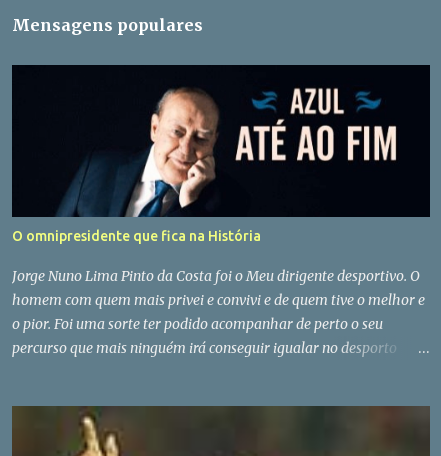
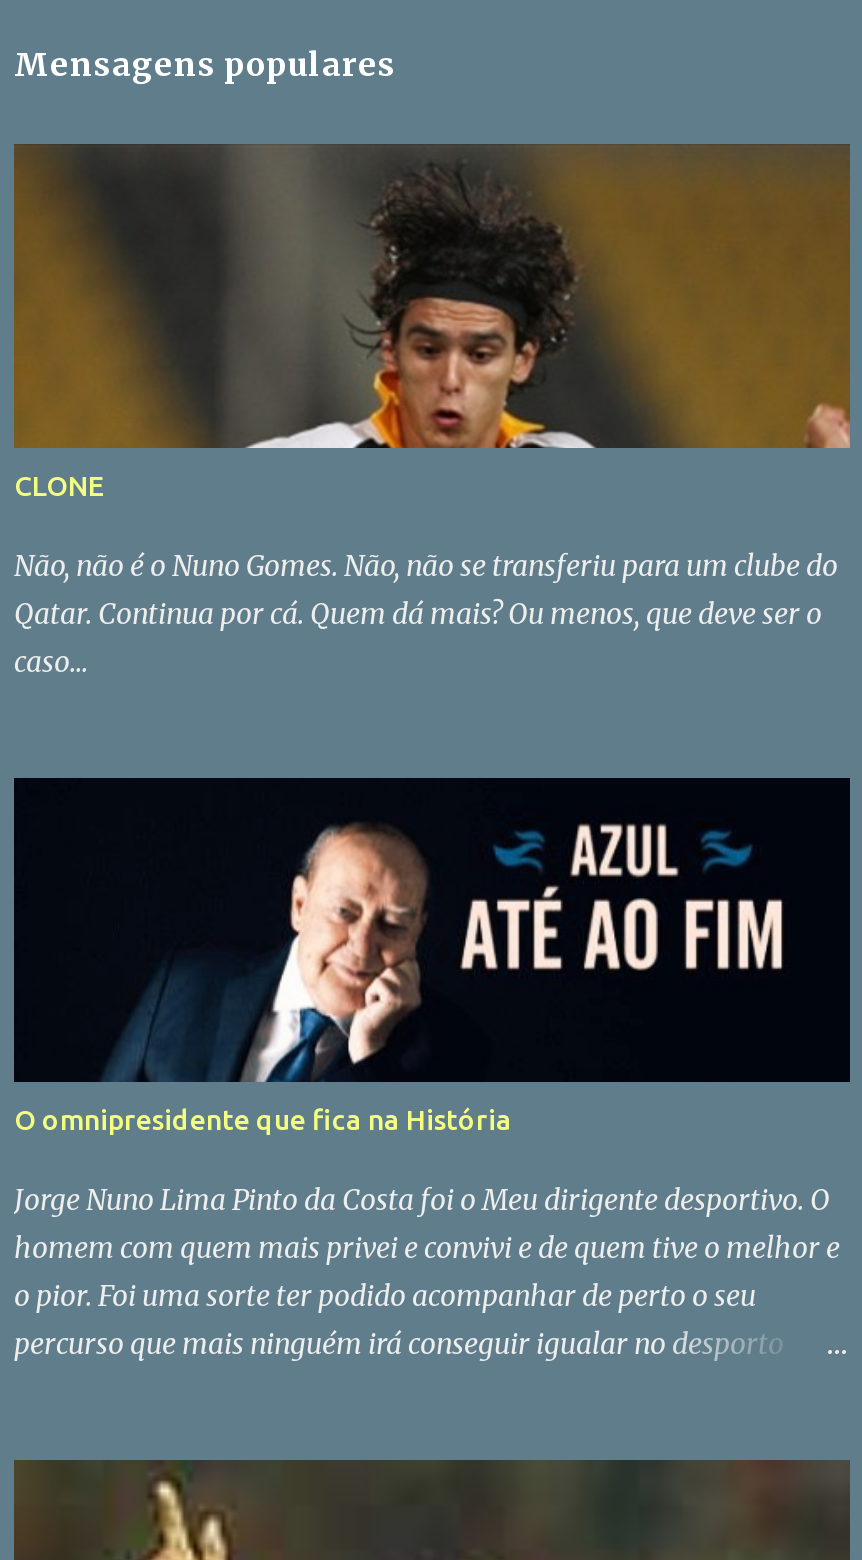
+ [image]
+ CLONE
+ Não, não é o Nuno Gomes. Não, não se transferiu para um clube do
+ Qatar. Continua por cá. Quem dá mais? Ou menos, que deve ser o
+ caso...
